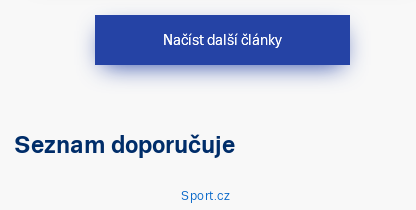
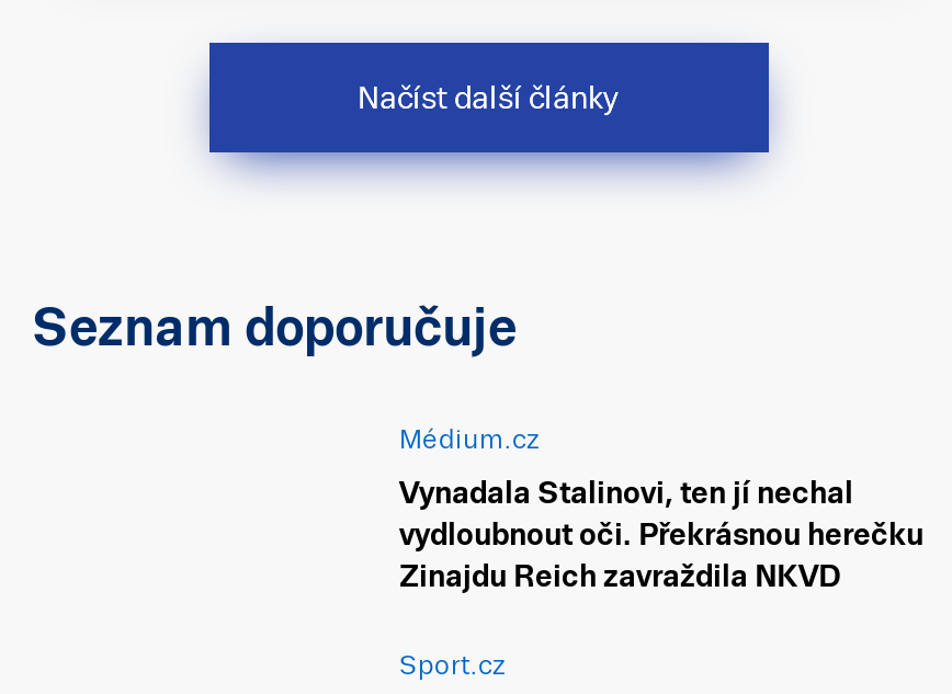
+ Médium.cz
+ Vynadala Stalinovi, ten jí nechal
+ vydloubnout oči. Překrásnou herečku
+ Zinajdu Reich zavraždila NKVD
